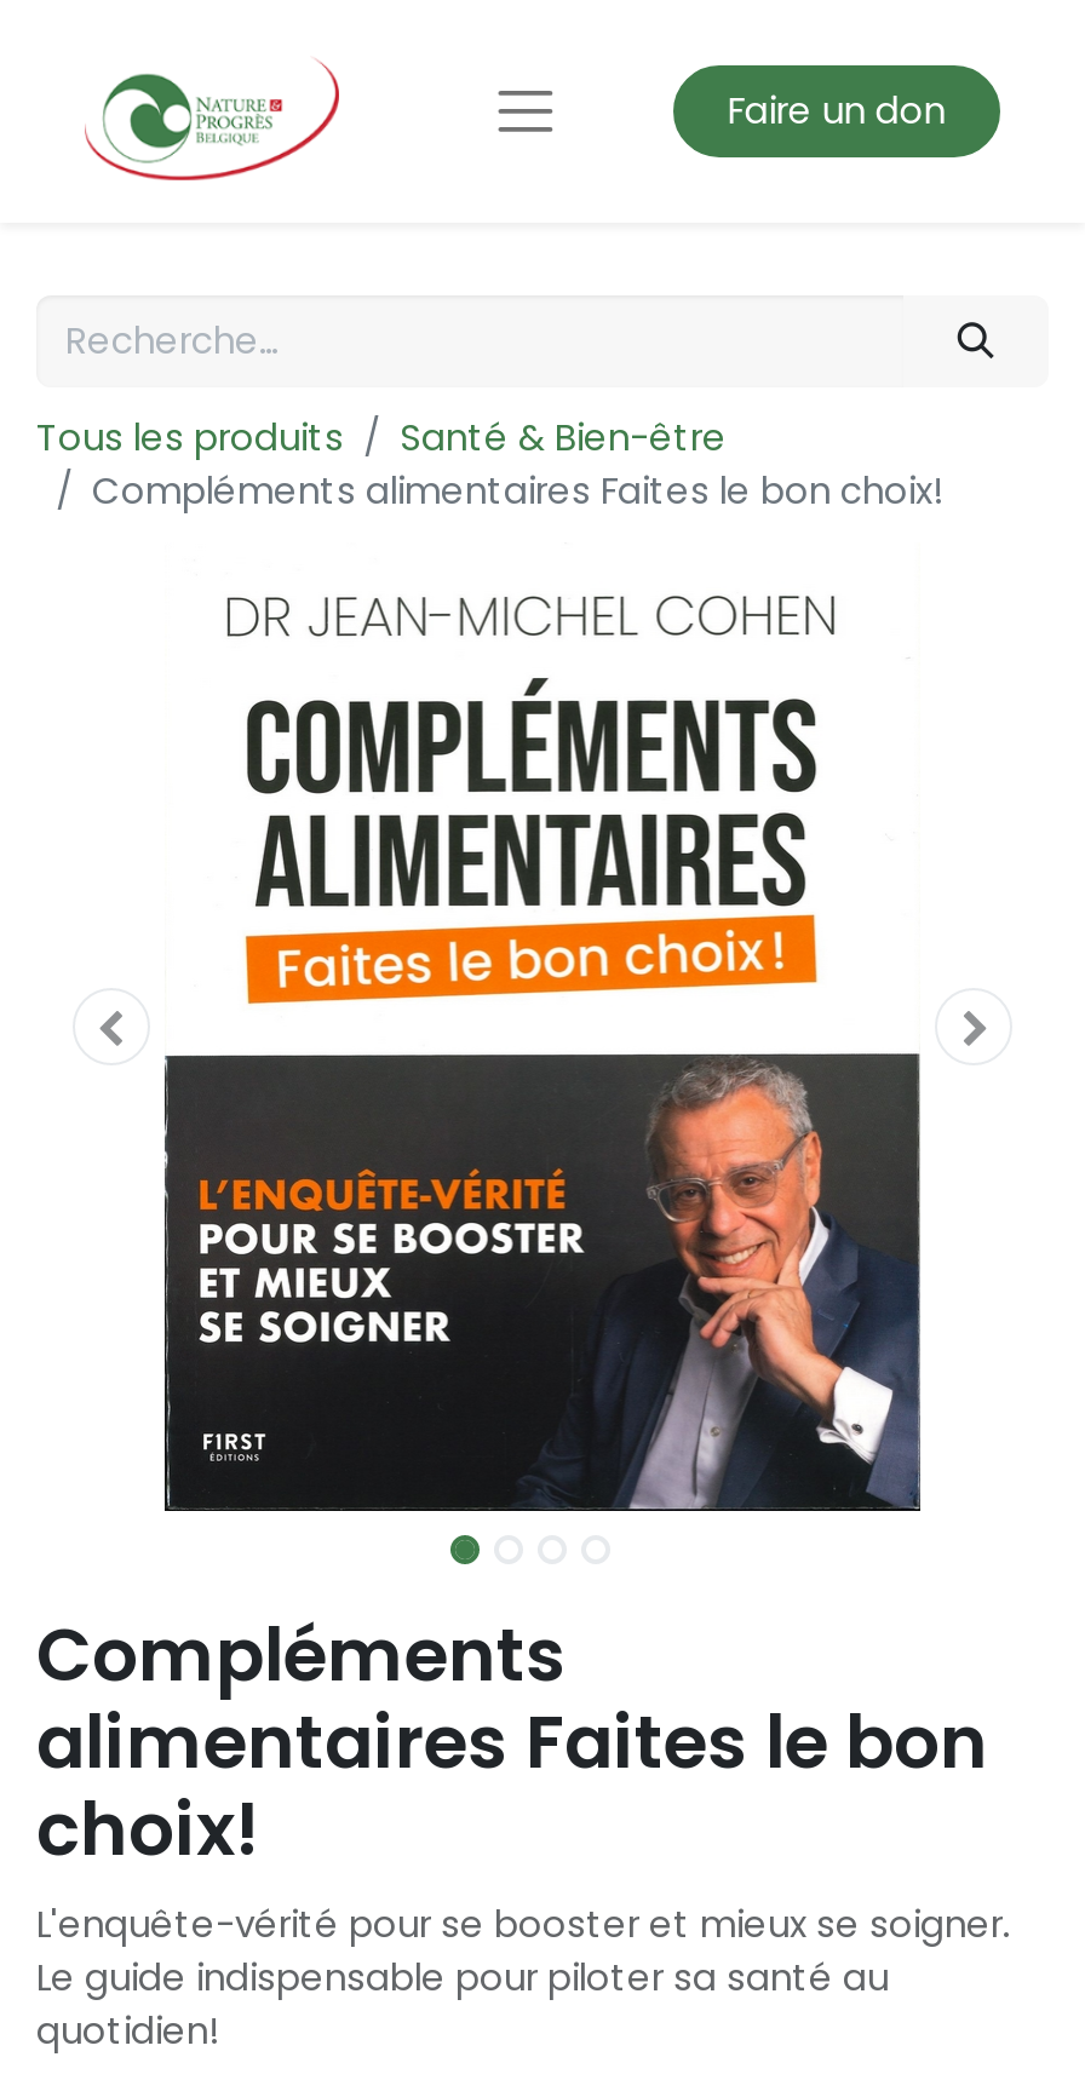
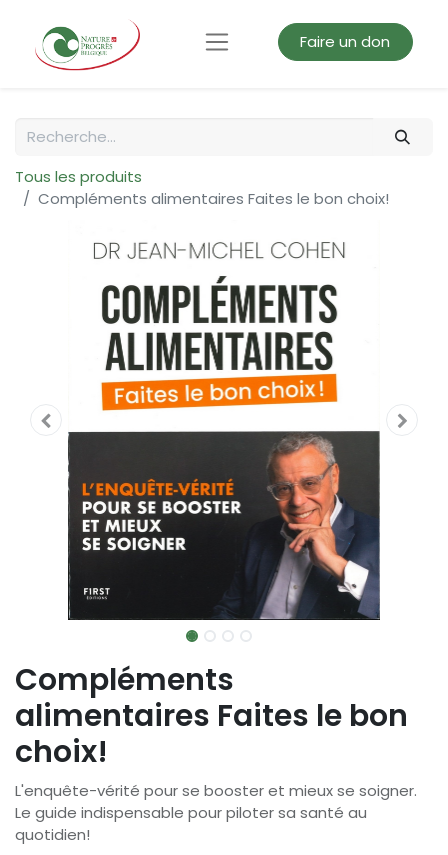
- Santé & Bien-être
